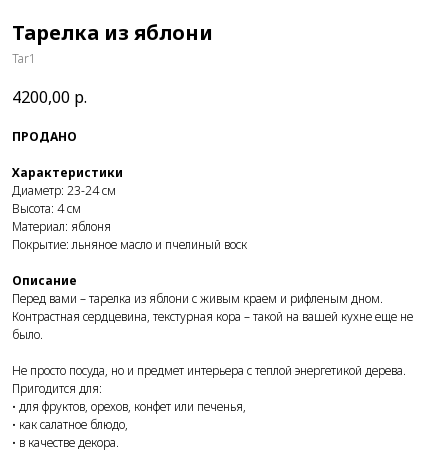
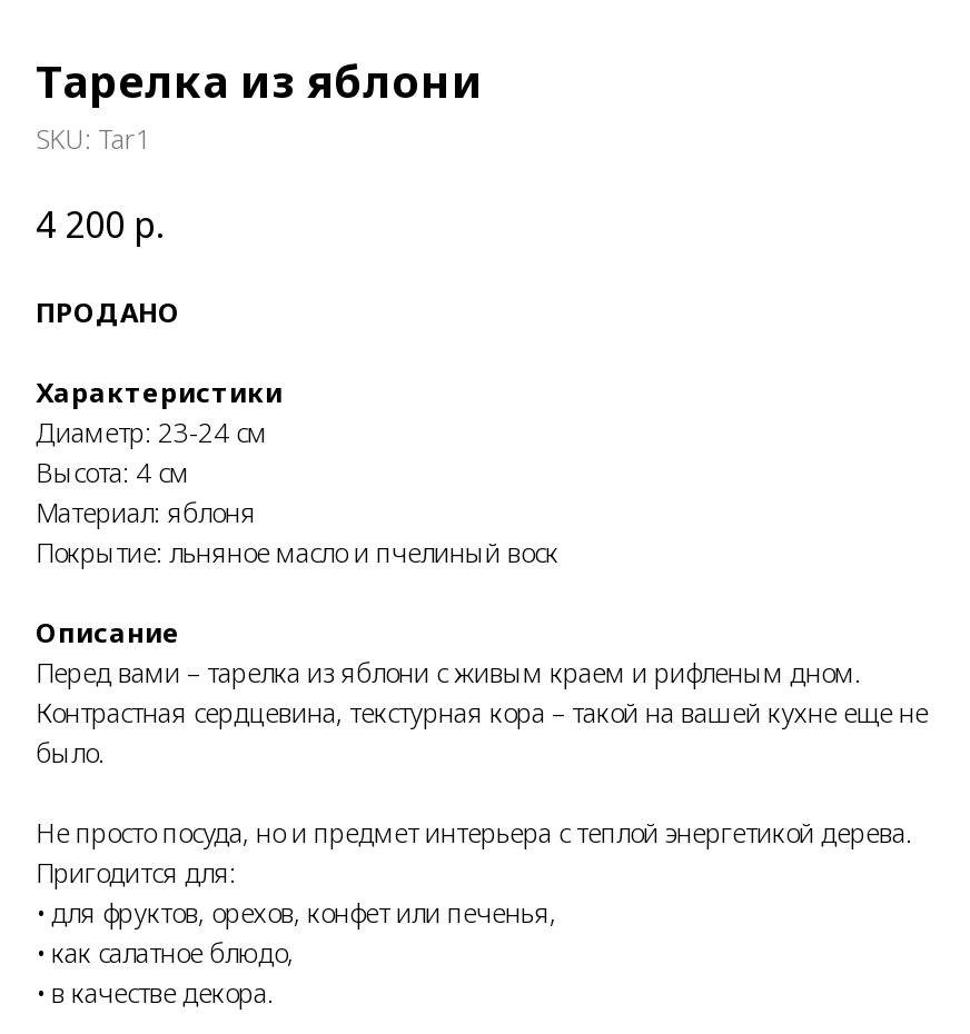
- Tar1
+ SKU: Tar1

- 4200,00 р.
+ 4 200 р.
